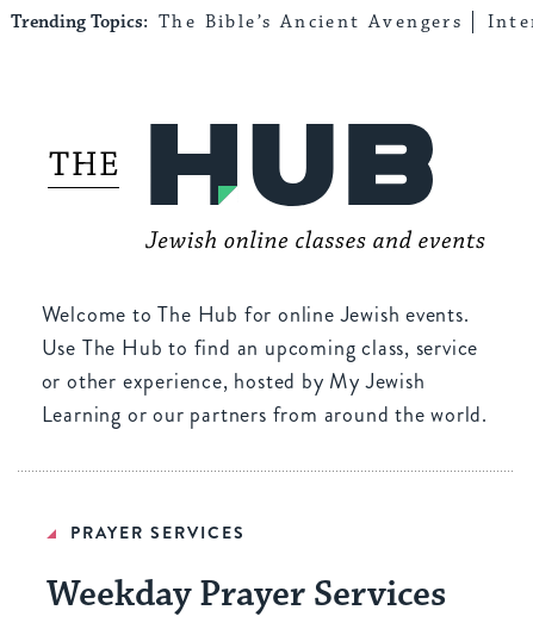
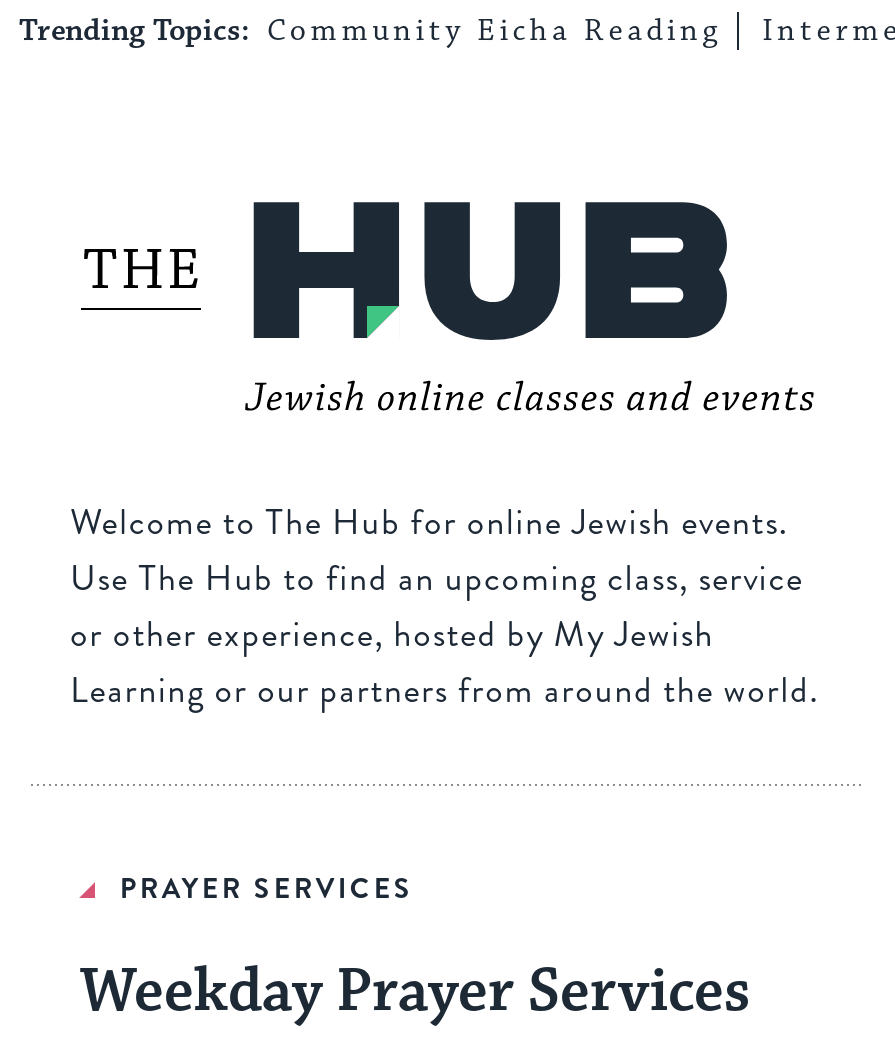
- Trending Topics: The Bible’s Ancient Avengers
+ Trending Topics: Community Eicha Reading
